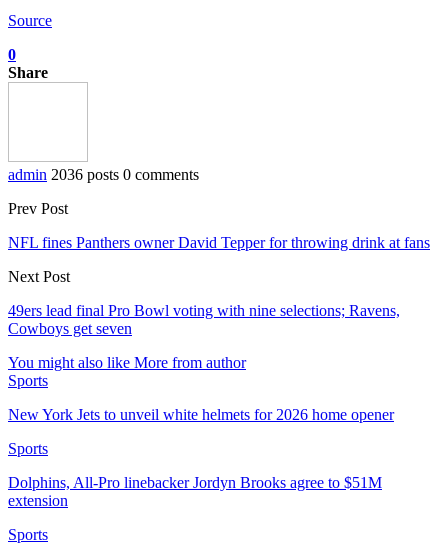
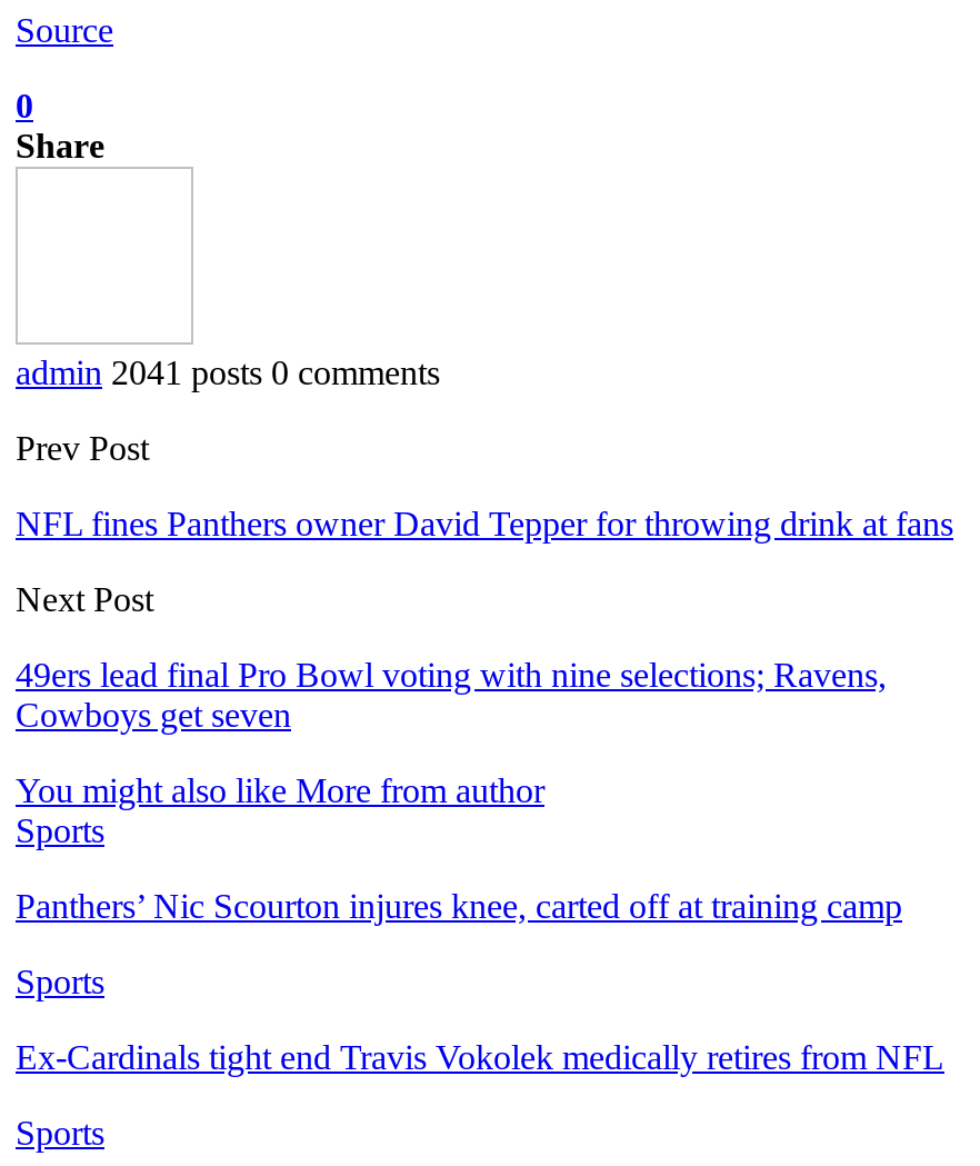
- admin 2036 posts 0 comments
+ admin 2041 posts 0 comments

- New York Jets to unveil white helmets for 2026 home opener
+ Panthers’ Nic Scourton injures knee, carted off at training camp

- Dolphins, All-Pro linebacker Jordyn Brooks agree to $51M
- extension
+ Ex-Cardinals tight end Travis Vokolek medically retires from NFL
